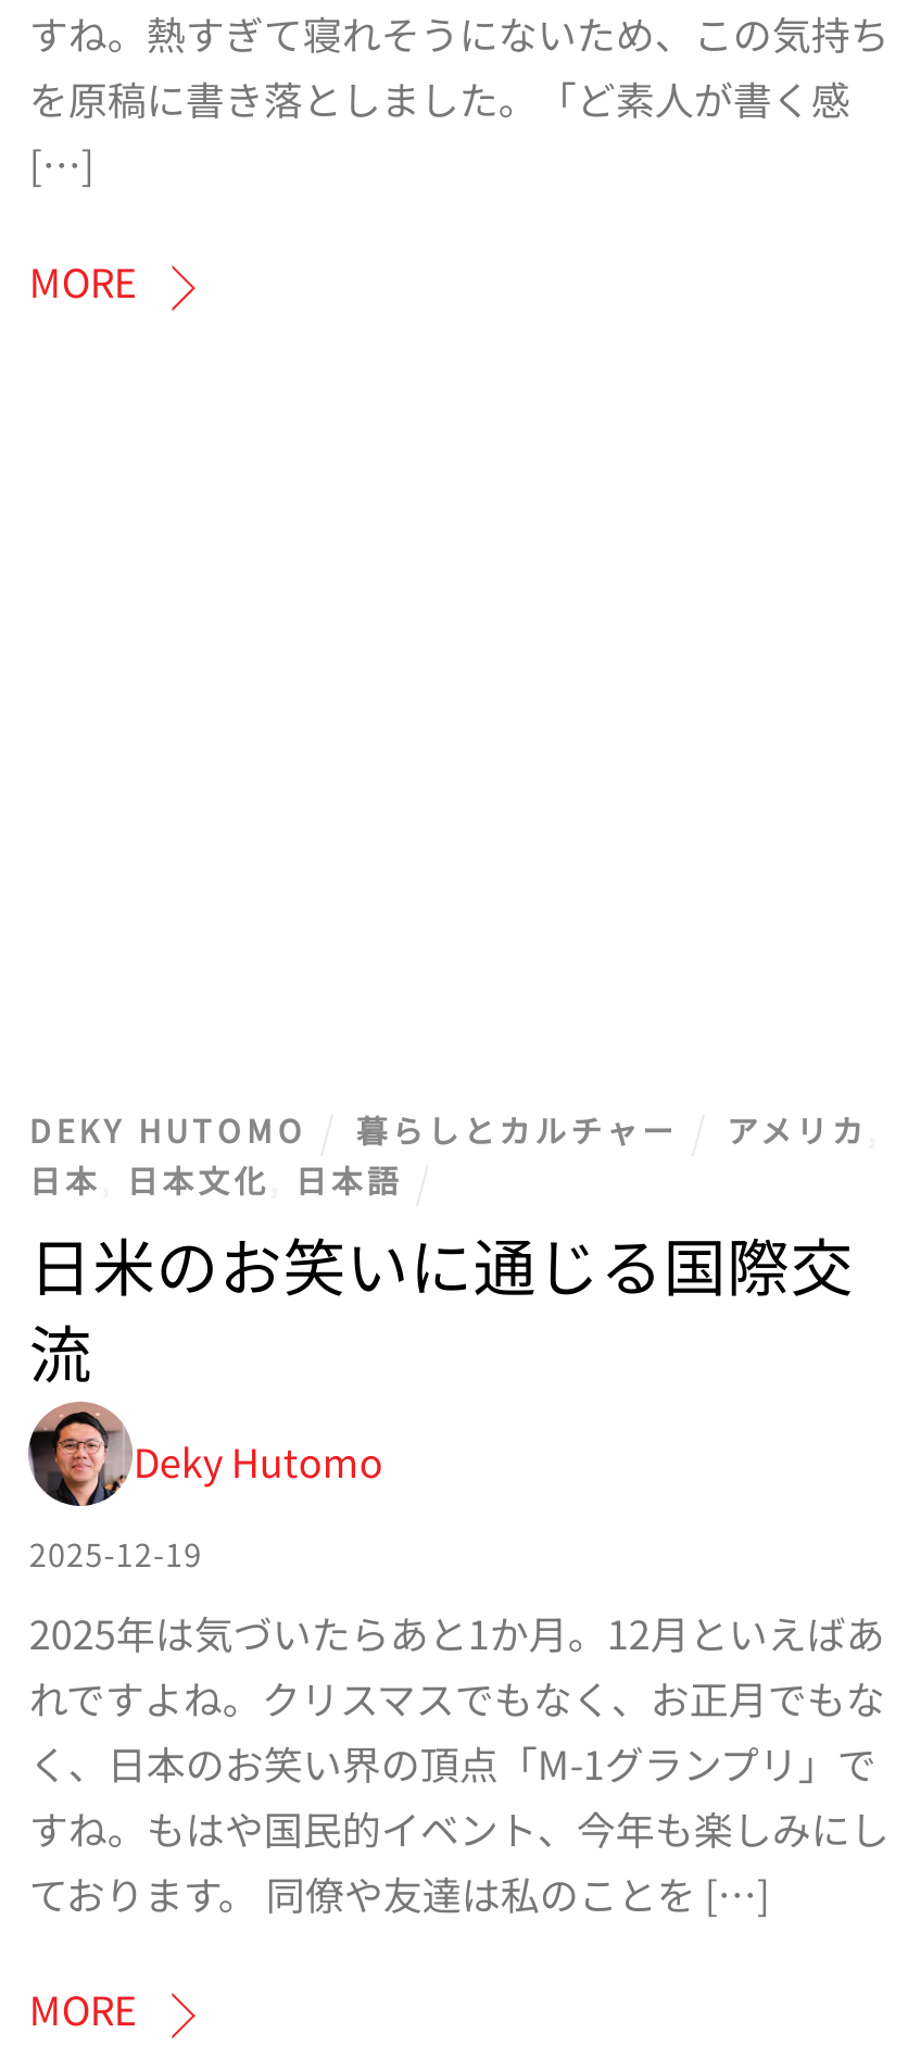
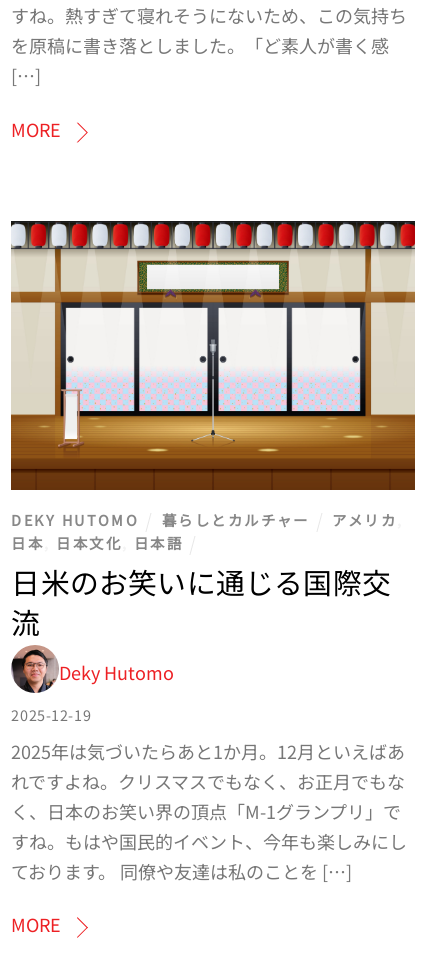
+ [image]
